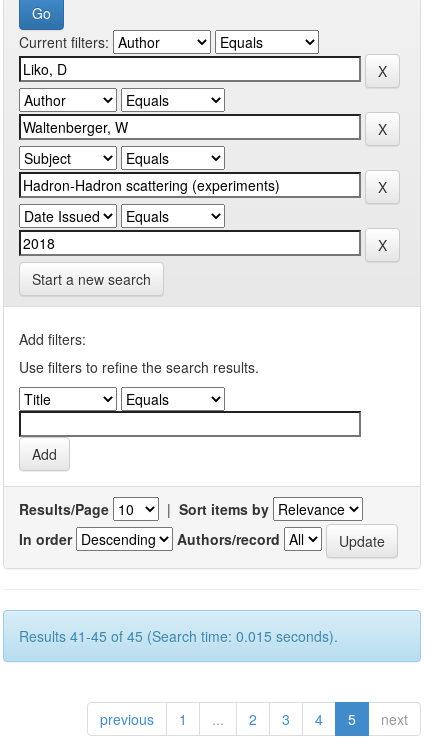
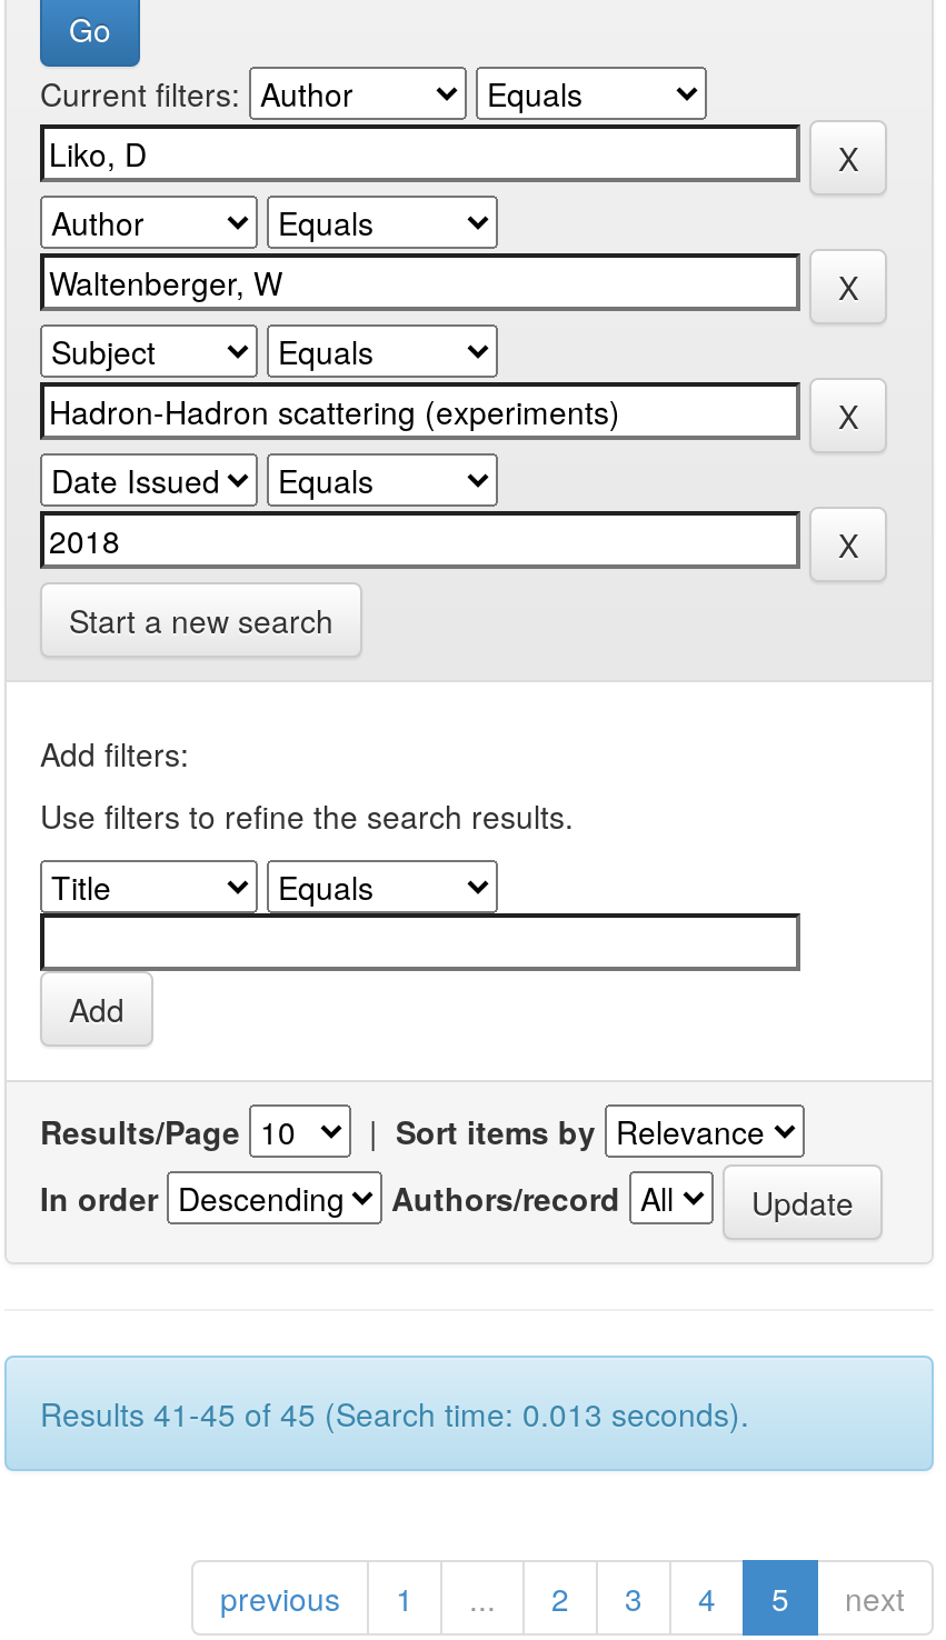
- Results 41-45 of 45 (Search time: 0.015 seconds).
+ Results 41-45 of 45 (Search time: 0.013 seconds).
